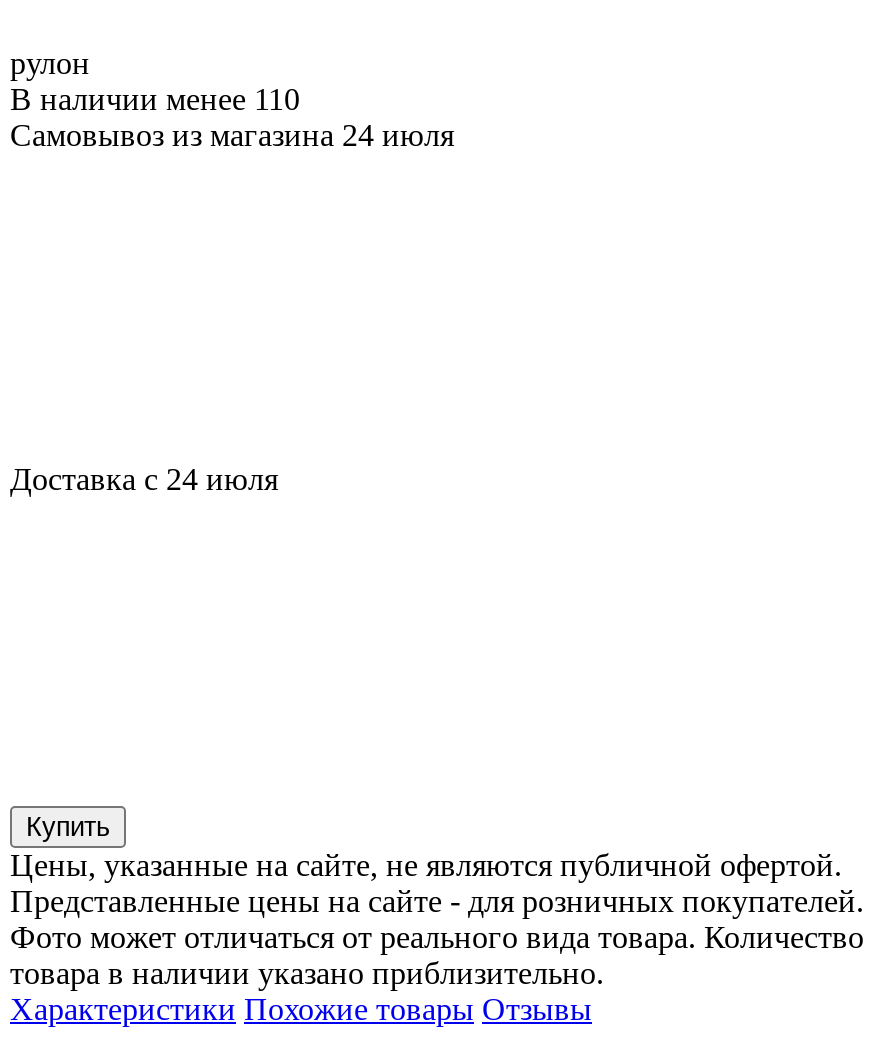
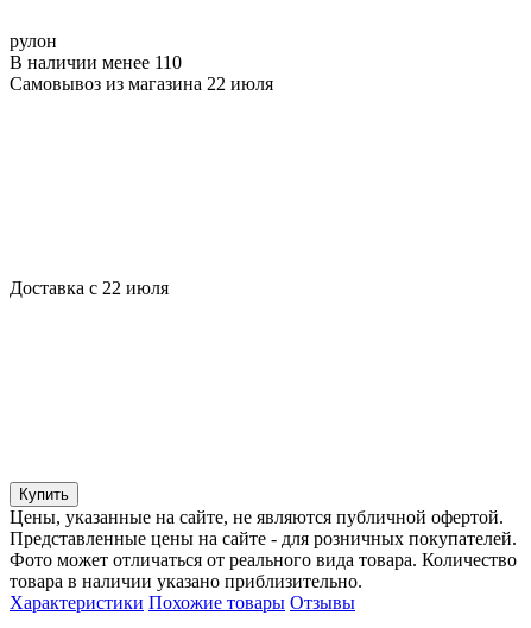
- Самовывоз из магазина 24 июля
+ Самовывоз из магазина 22 июля

- Доставка с 24 июля
+ Доставка с 22 июля
